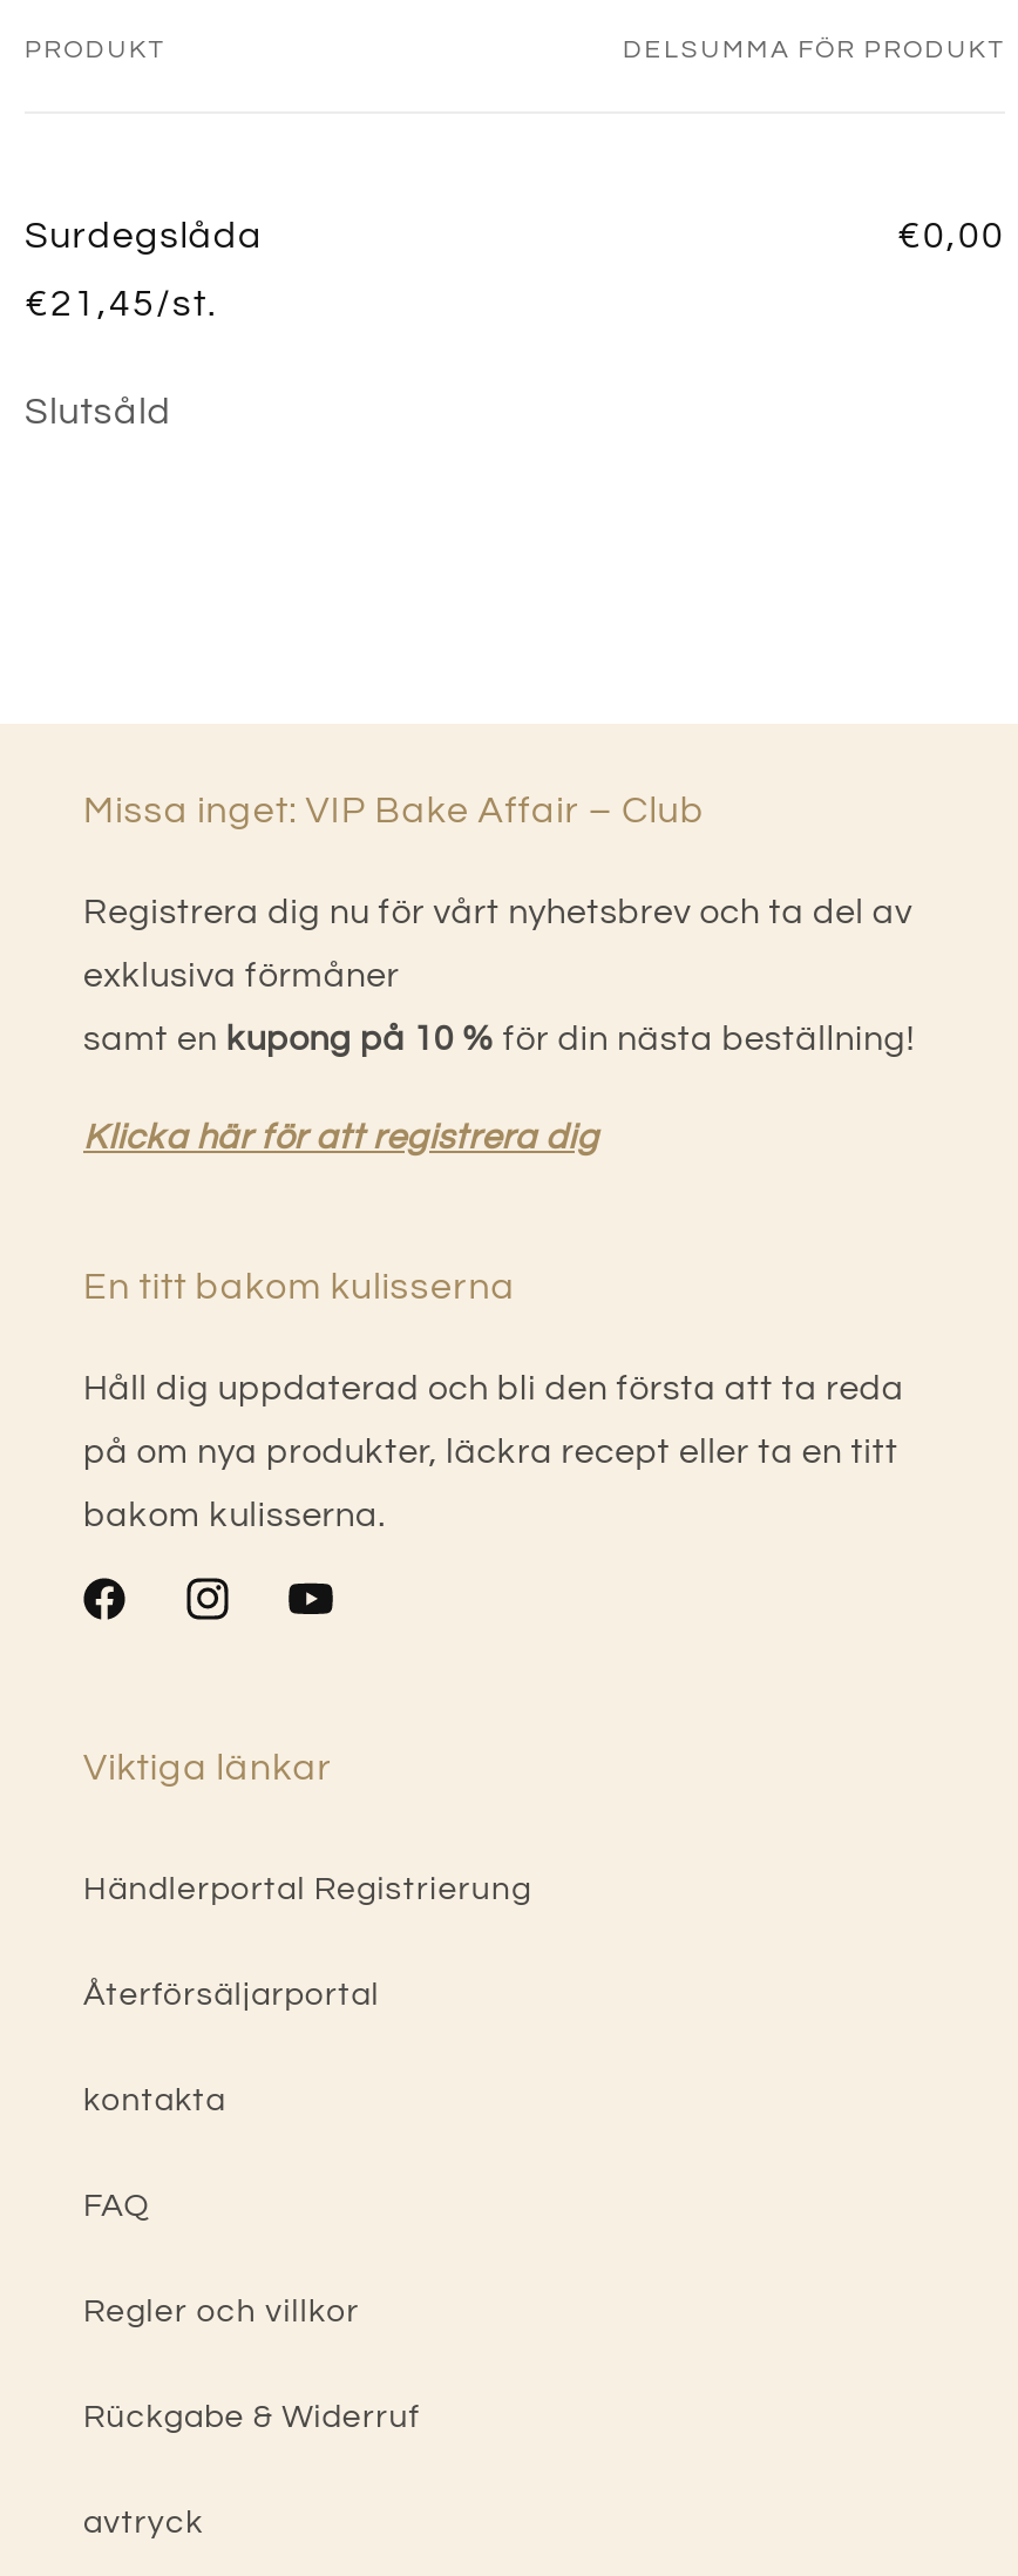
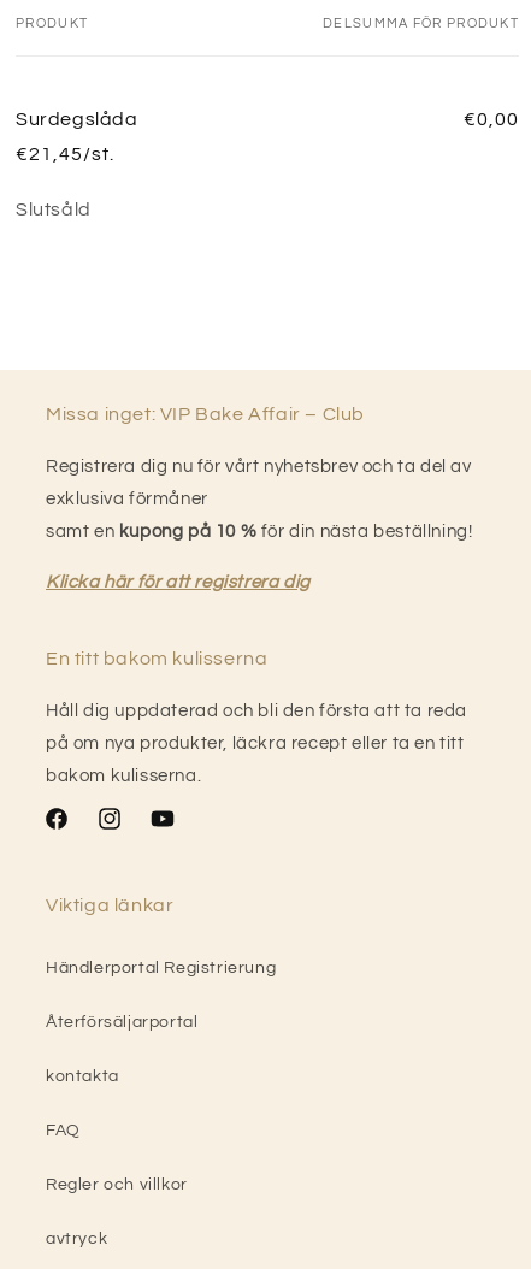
- Rückgabe & Widerruf
